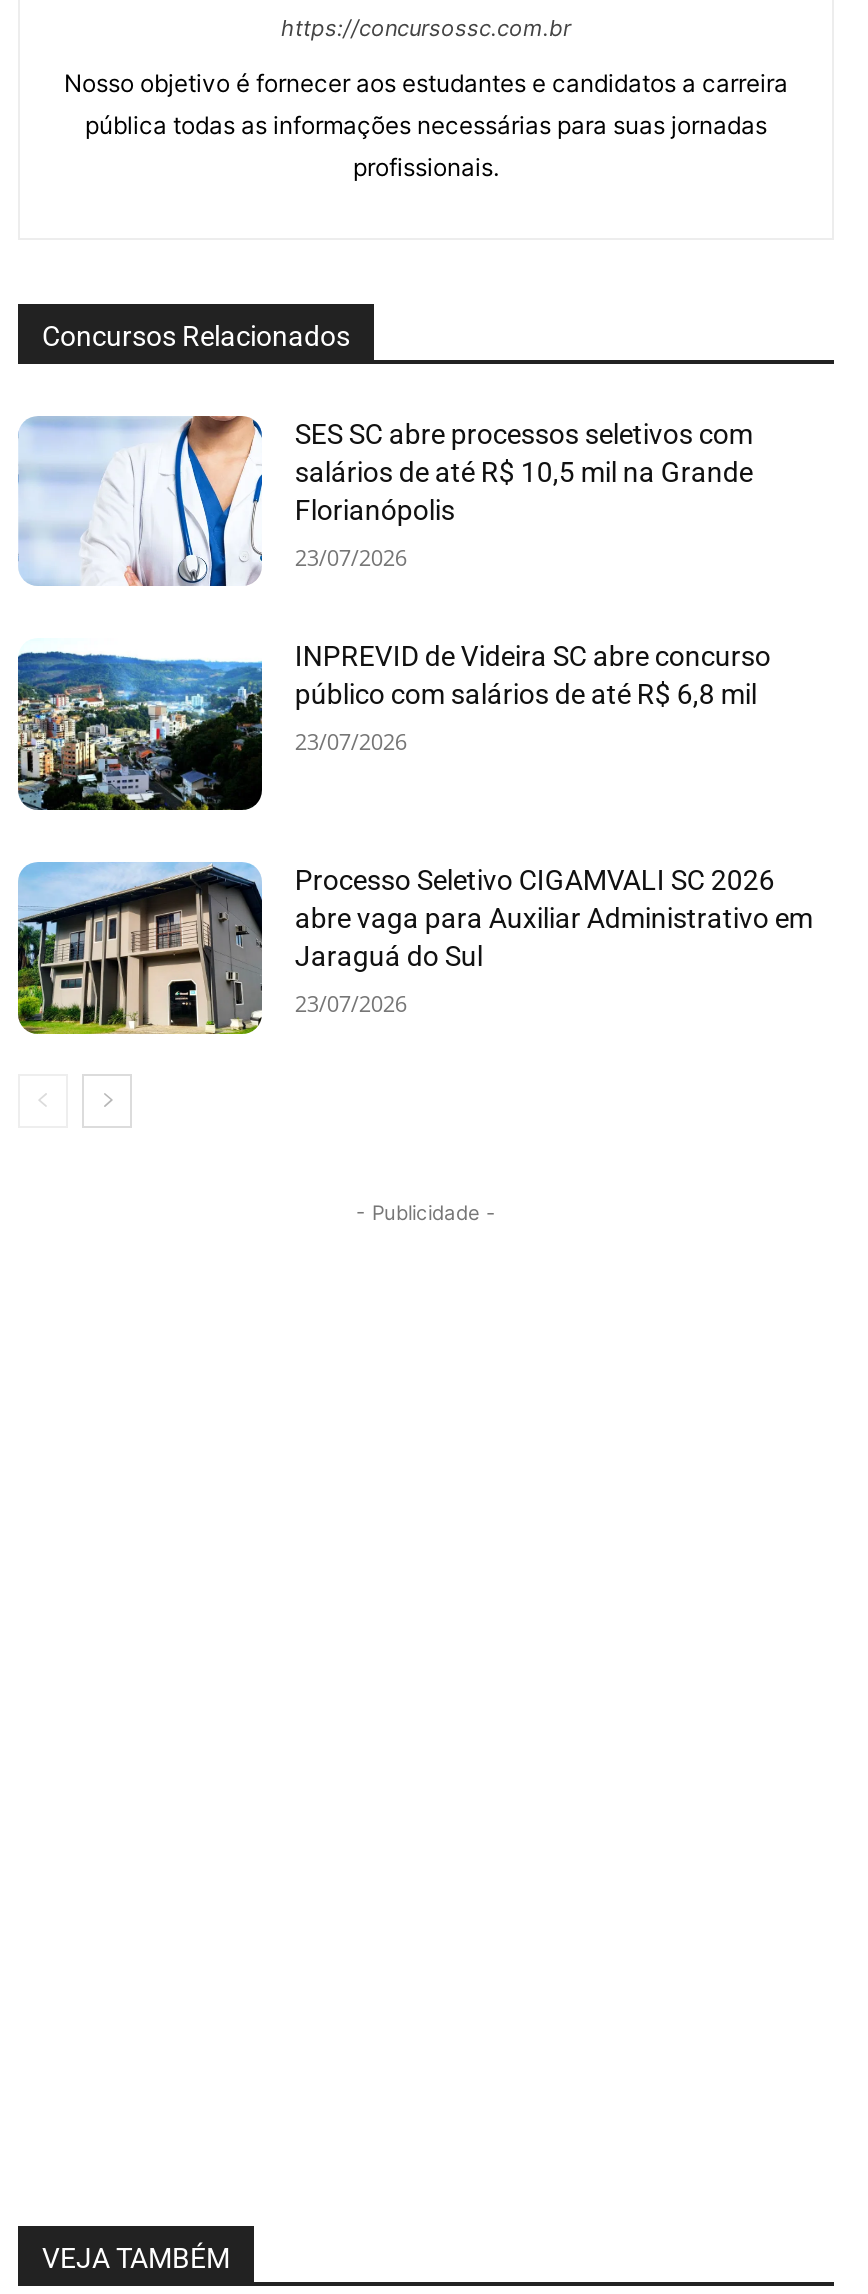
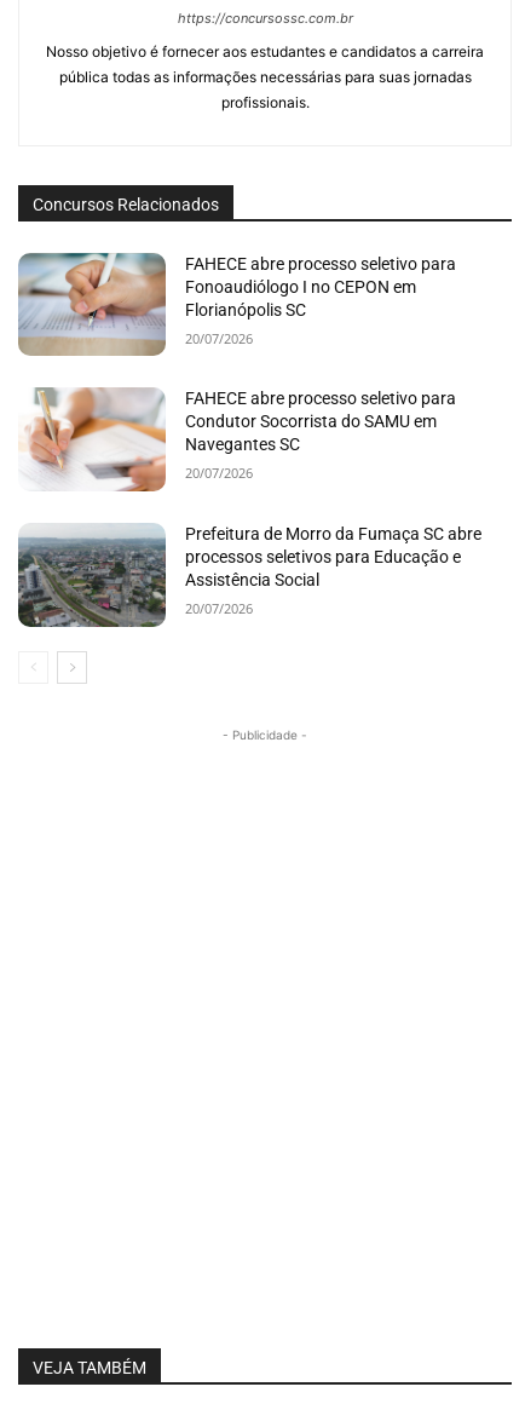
- [image]
- SES SC abre processos seletivos com
- salários de até R$ 10,5 mil na Grande
- Florianópolis
+ [image]
+ FAHECE abre processo seletivo para
+ Fonoaudiólogo I no CEPON em
+ Florianópolis SC

- 23/07/2026
+ 20/07/2026

- [image]
- INPREVID de Videira SC abre concurso
- público com salários de até R$ 6,8 mil
+ [image]
+ FAHECE abre processo seletivo para
+ Condutor Socorrista do SAMU em
+ Navegantes SC

- 23/07/2026
+ 20/07/2026

- [image]
- Processo Seletivo CIGAMVALI SC 2026
- abre vaga para Auxiliar Administrativo em
- Jaraguá do Sul
+ [image]
+ Prefeitura de Morro da Fumaça SC abre
+ processos seletivos para Educação e
+ Assistência Social

- 23/07/2026
+ 20/07/2026
